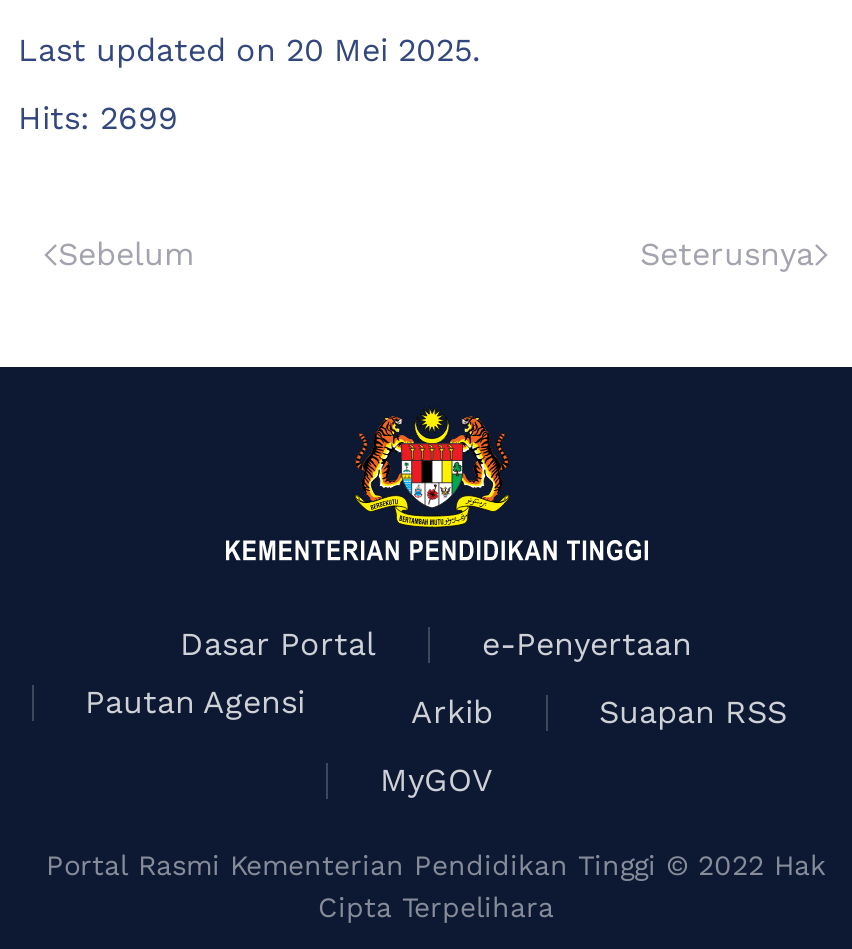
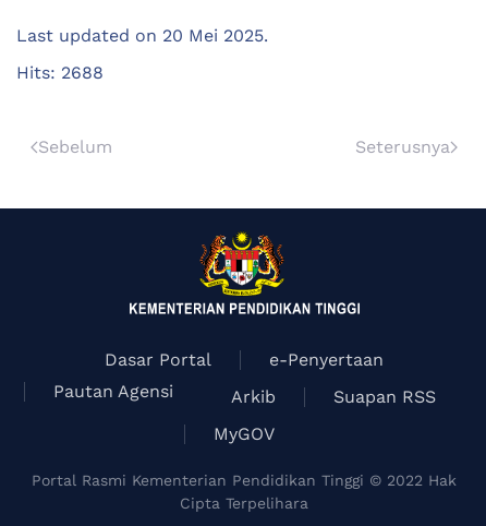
- Hits: 2699
+ Hits: 2688
